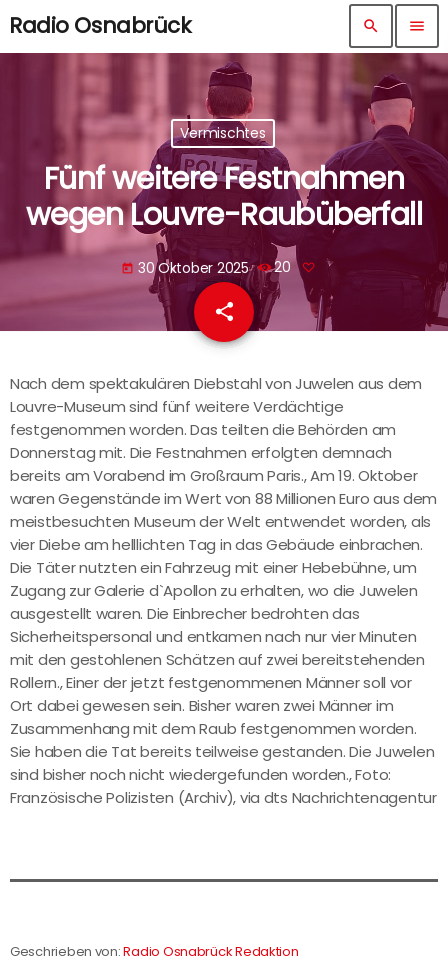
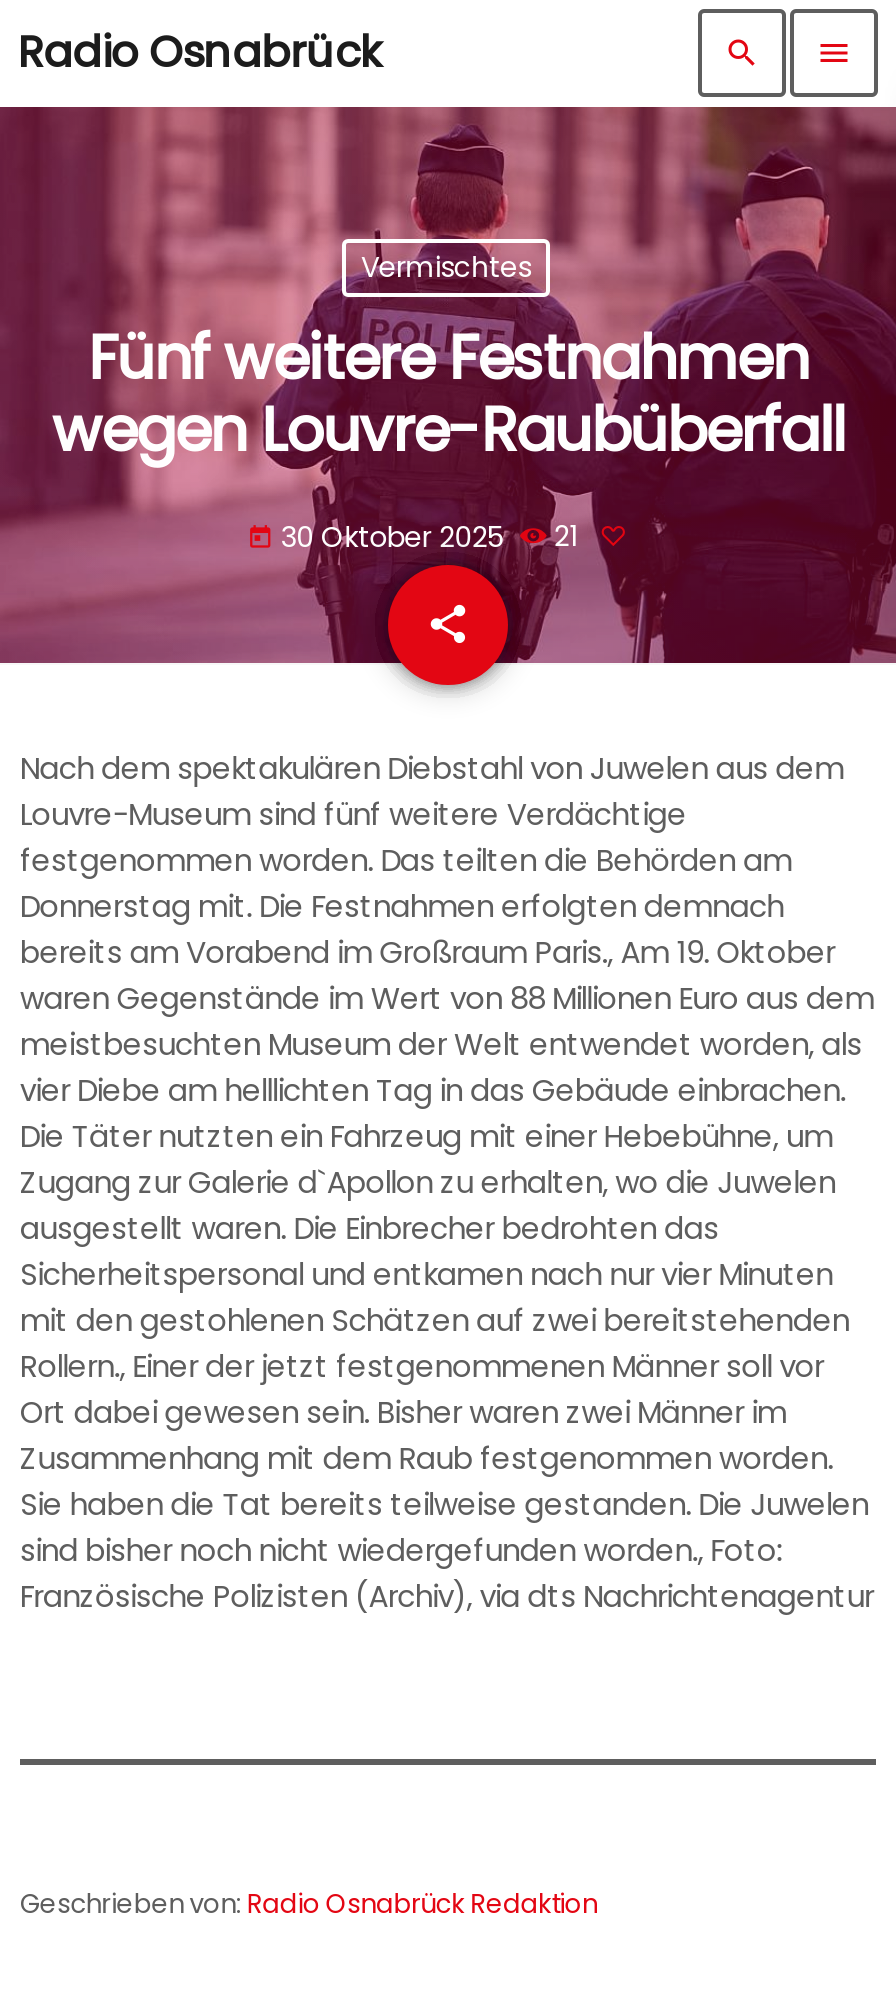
- 20
+ 21
